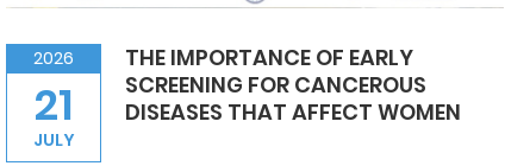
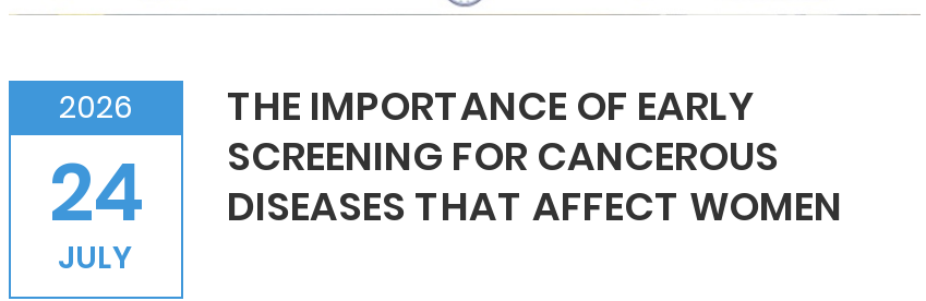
- 21 SCREENING FOR CANCEROUS DISEASES THAT AFFECT WOMEN
+ 24 SCREENING FOR CANCEROUS DISEASES THAT AFFECT WOMEN
